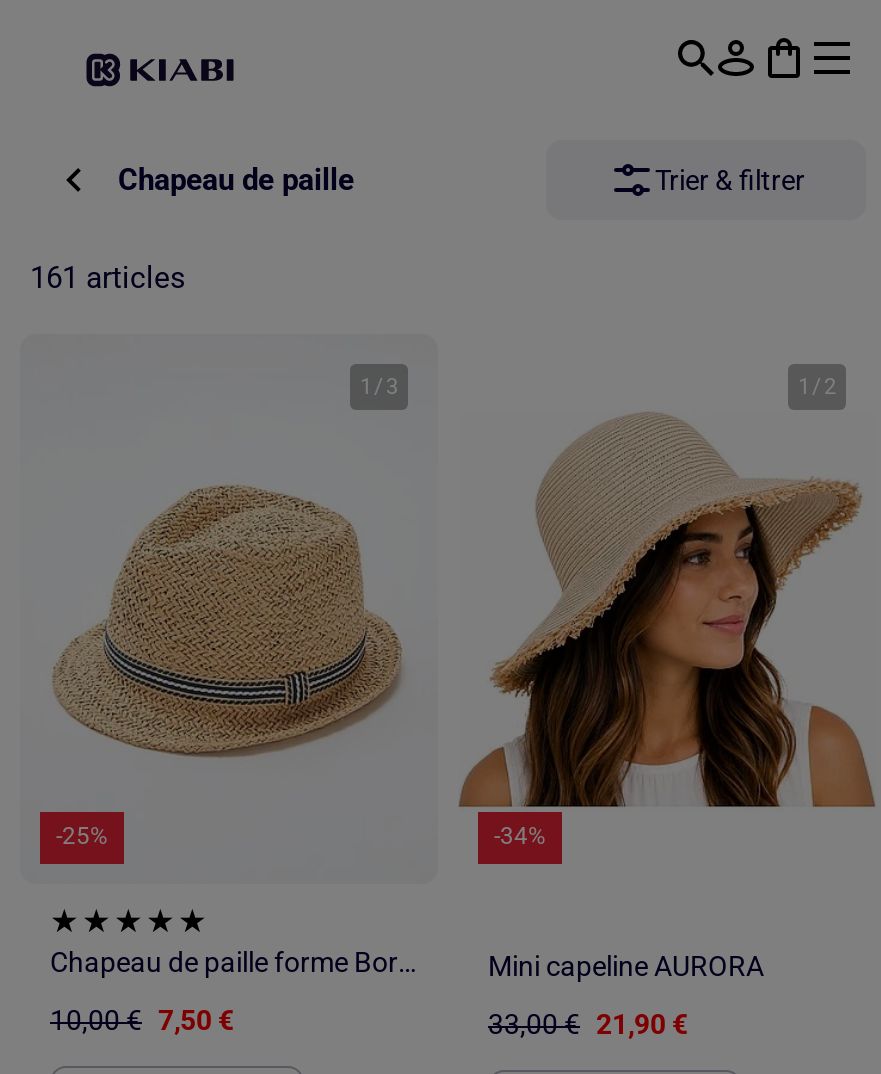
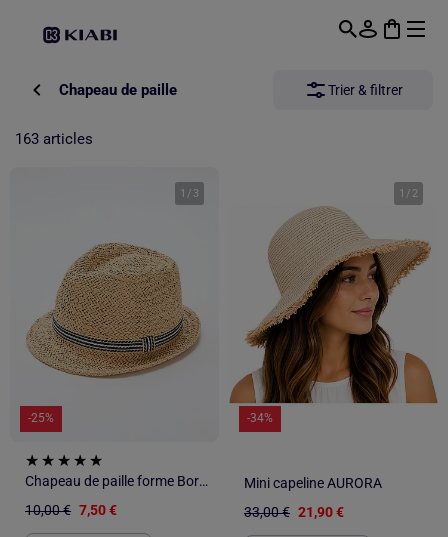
- 161 articles
+ 163 articles
